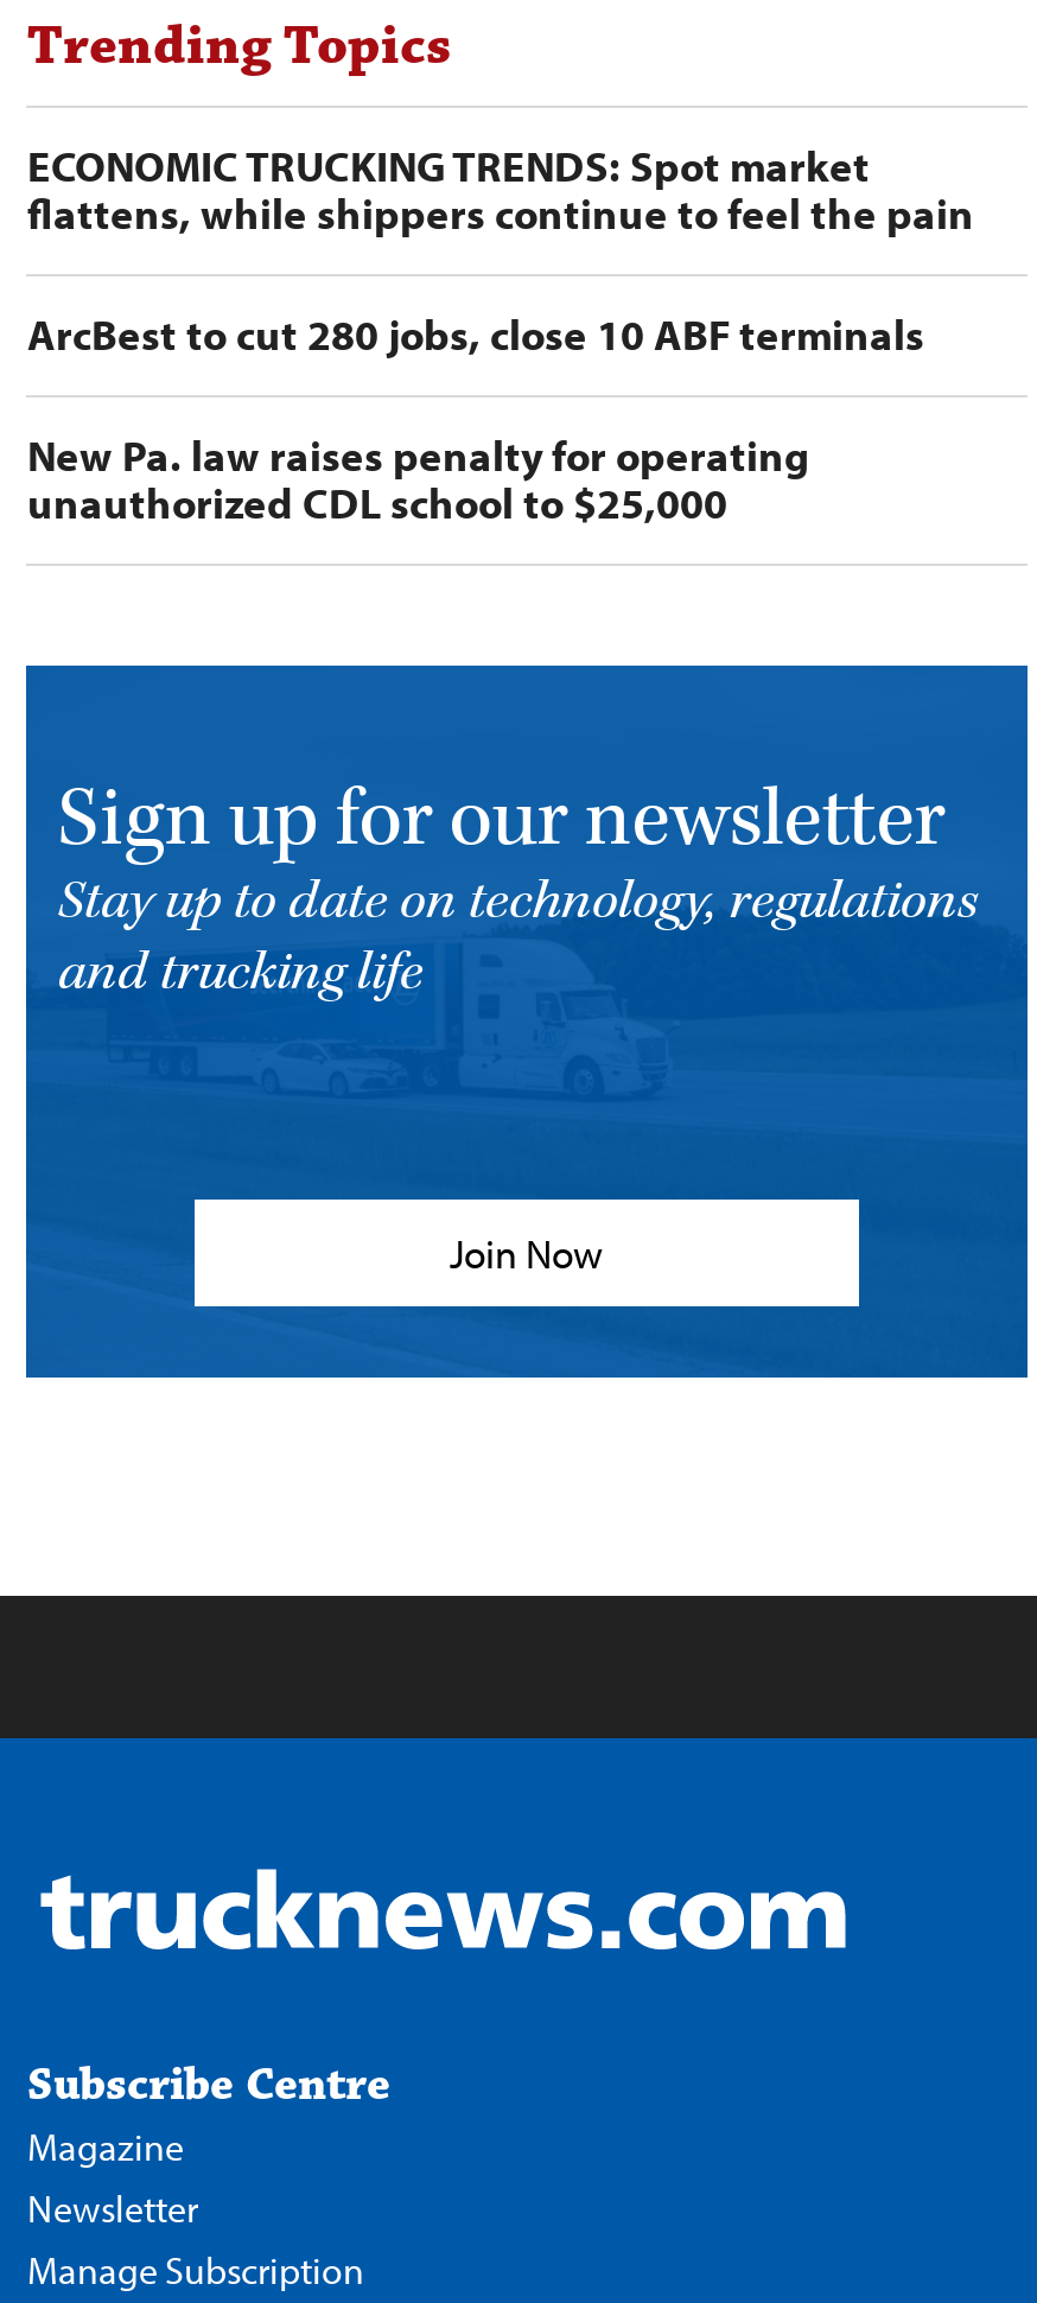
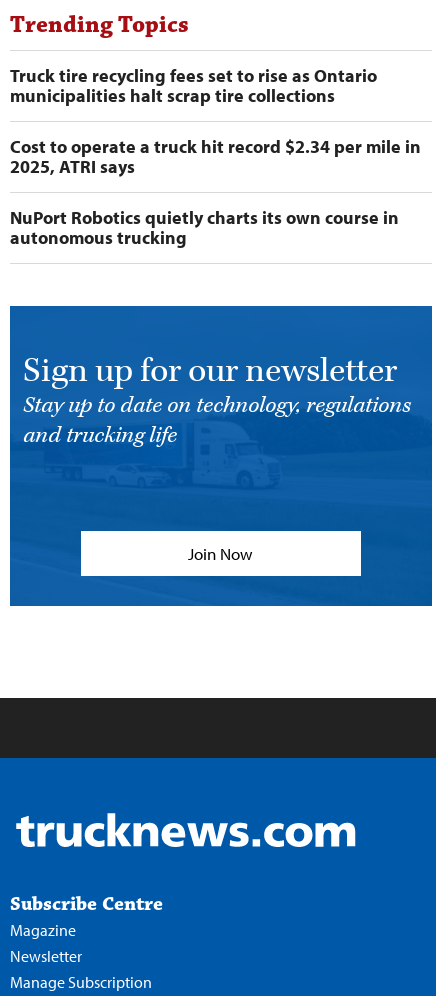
- ECONOMIC TRUCKING TRENDS: Spot market
- flattens, while shippers continue to feel the pain
+ Truck tire recycling fees set to rise as Ontario
+ municipalities halt scrap tire collections

- ArcBest to cut 280 jobs, close 10 ABF terminals
+ Cost to operate a truck hit record $2.34 per mile in
+ 2025, ATRI says

- New Pa. law raises penalty for operating
- unauthorized CDL school to $25,000
+ NuPort Robotics quietly charts its own course in
+ autonomous trucking
